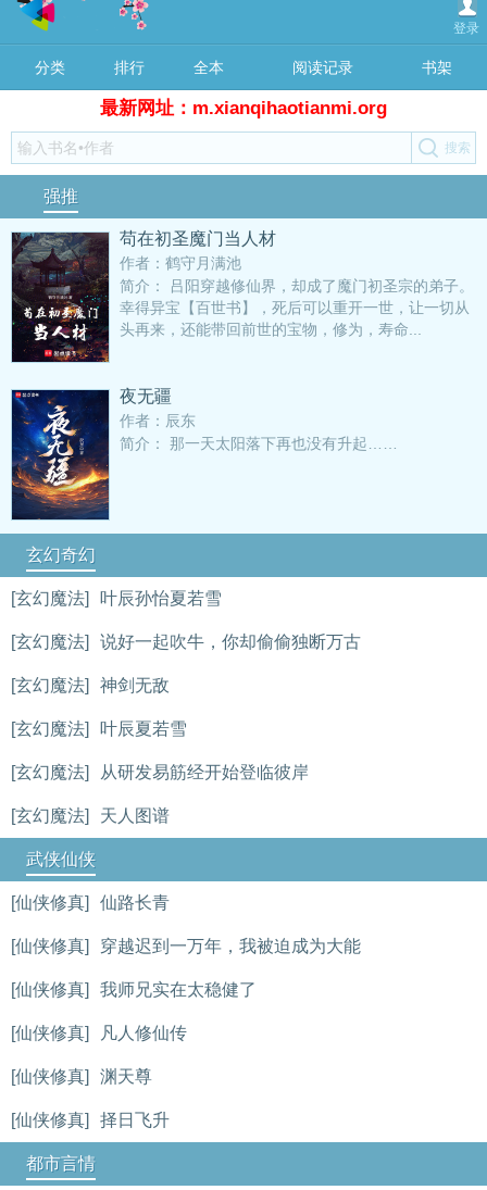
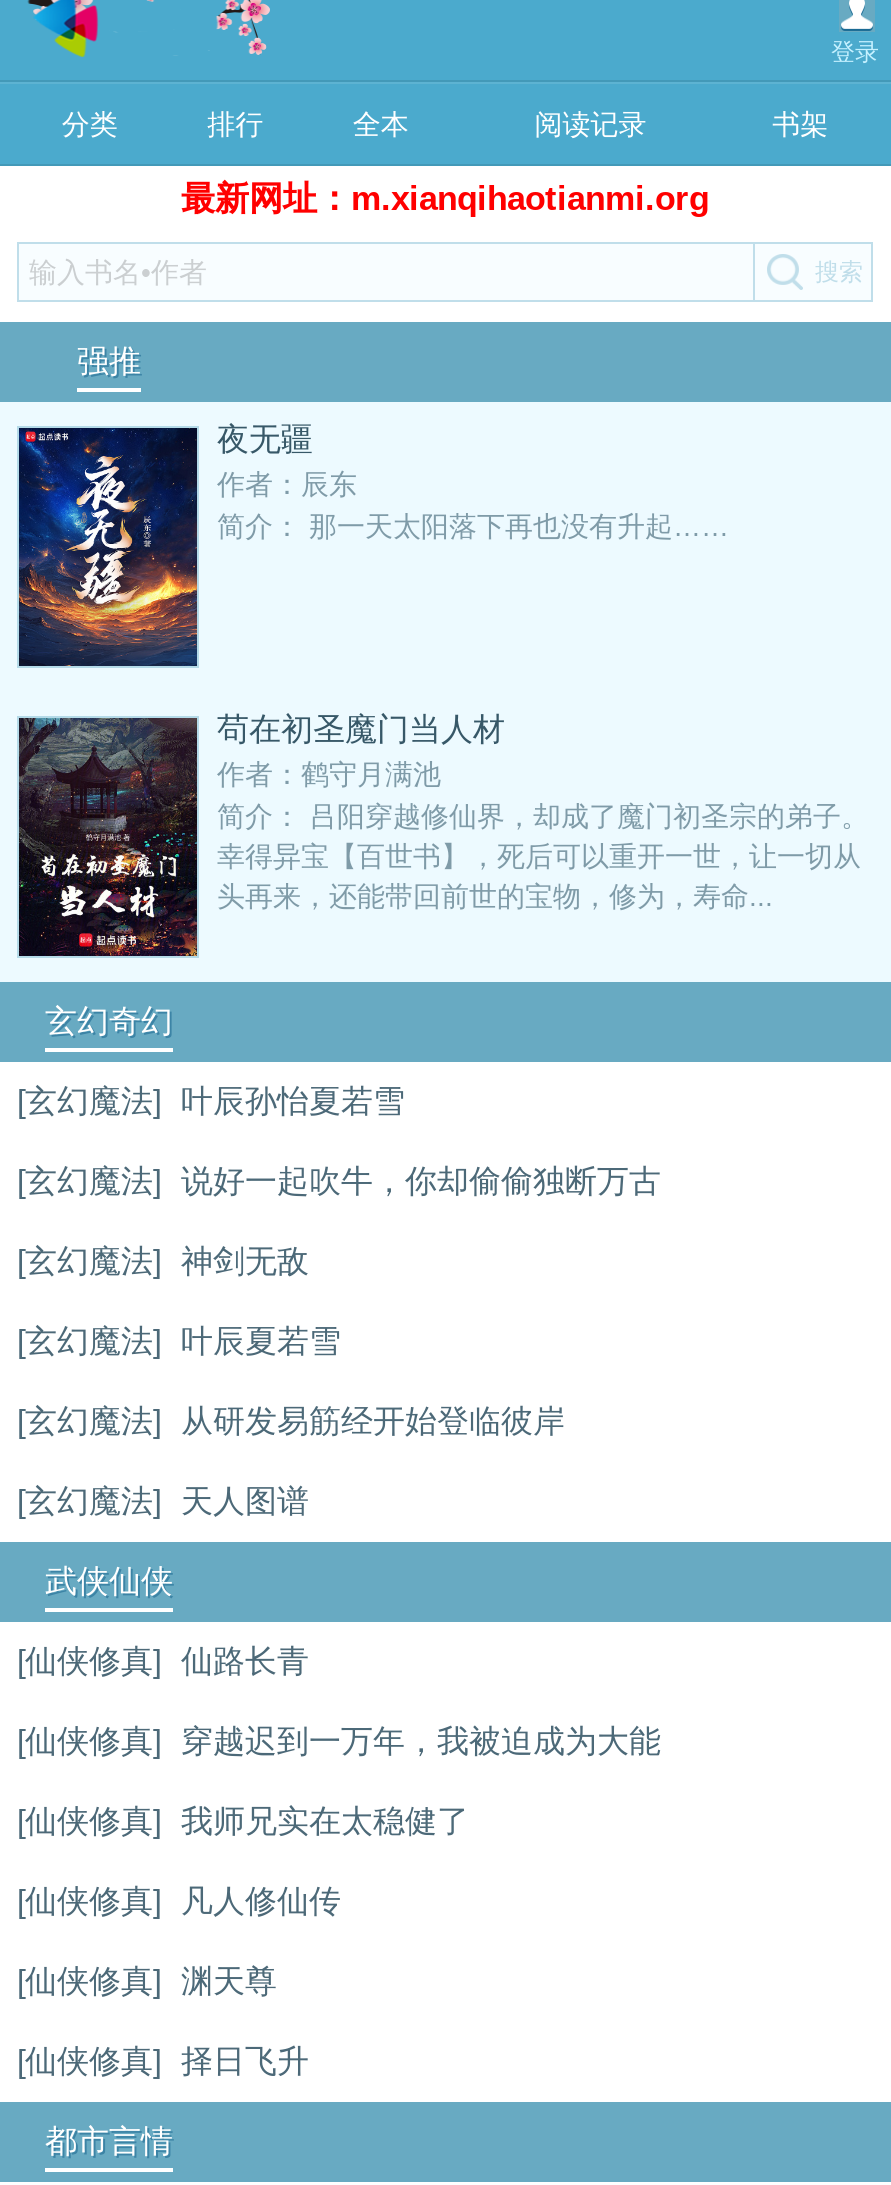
moved down: [image] | 苟在初圣魔门当人材 | 作者：鹤守月满池 | 简介： 吕阳穿越修仙界，却成了魔门初圣宗的弟子。 | 幸得异宝【百世书】，死后可以重开一世，让一切从 | 头再来，还能带回前世的宝物，修为，寿命...

moved up: [image] | 夜无疆 | 作者：辰东 | 简介： 那一天太阳落下再也没有升起……
